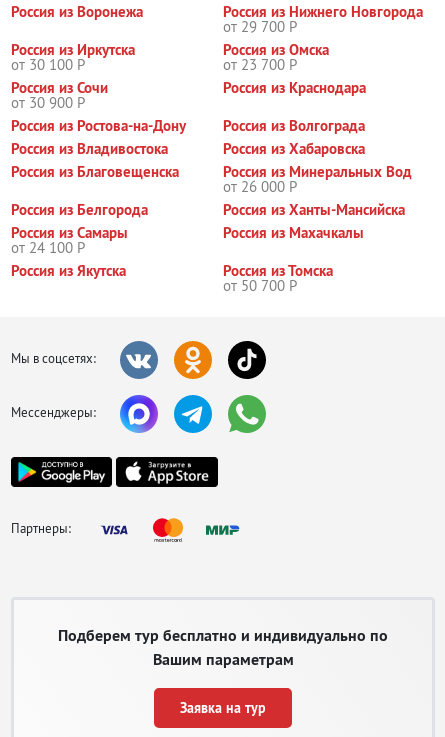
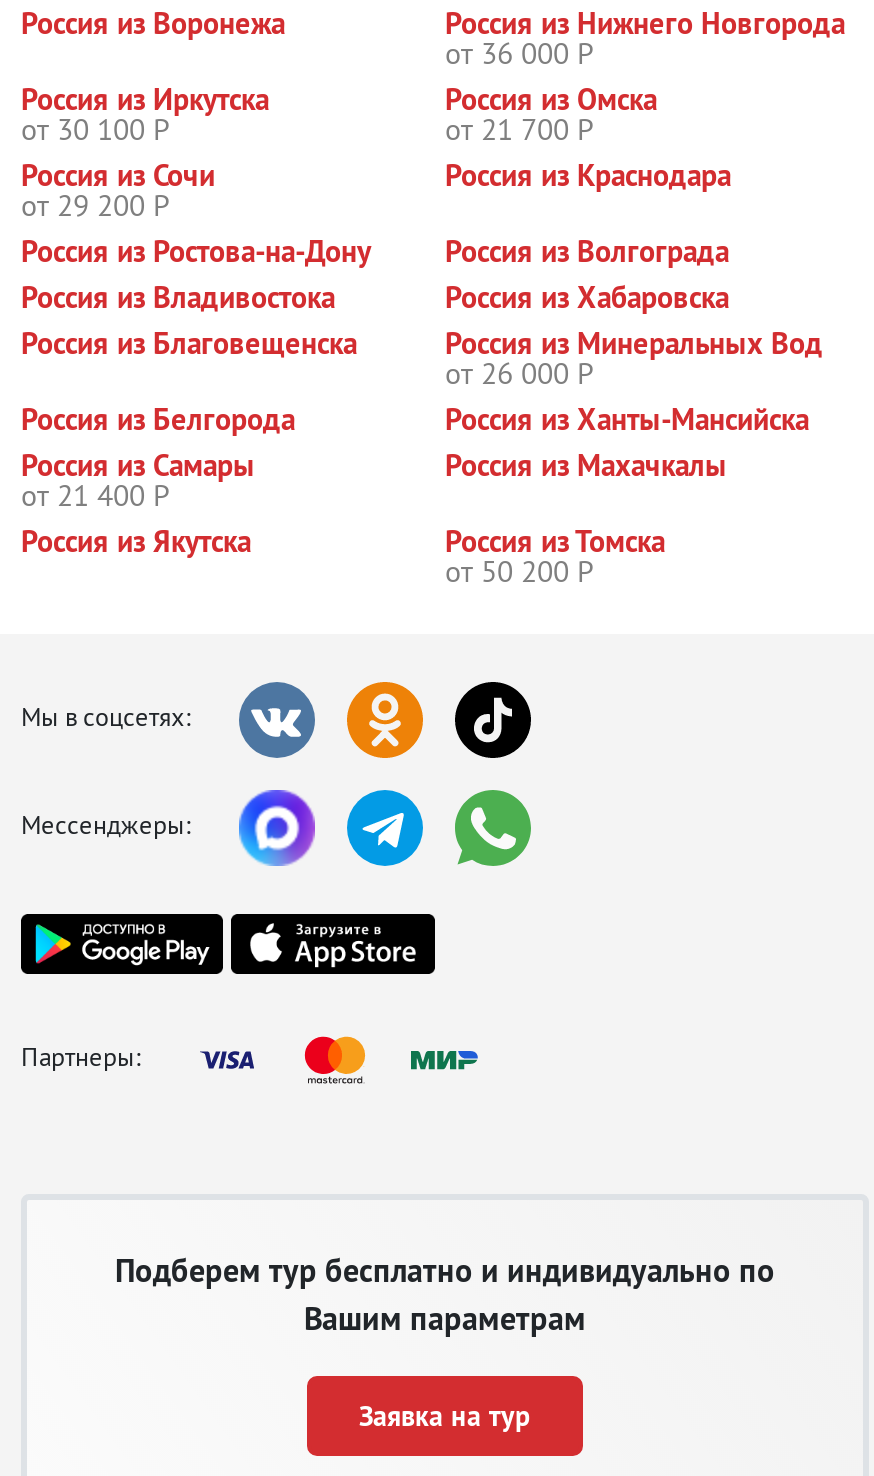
- от 29 700 Р
+ от 36 000 Р

- от 23 700 Р
+ от 21 700 Р

- от 30 900 Р
+ от 29 200 Р

- от 24 100 Р
+ от 21 400 Р

- от 50 700 Р
+ от 50 200 Р
